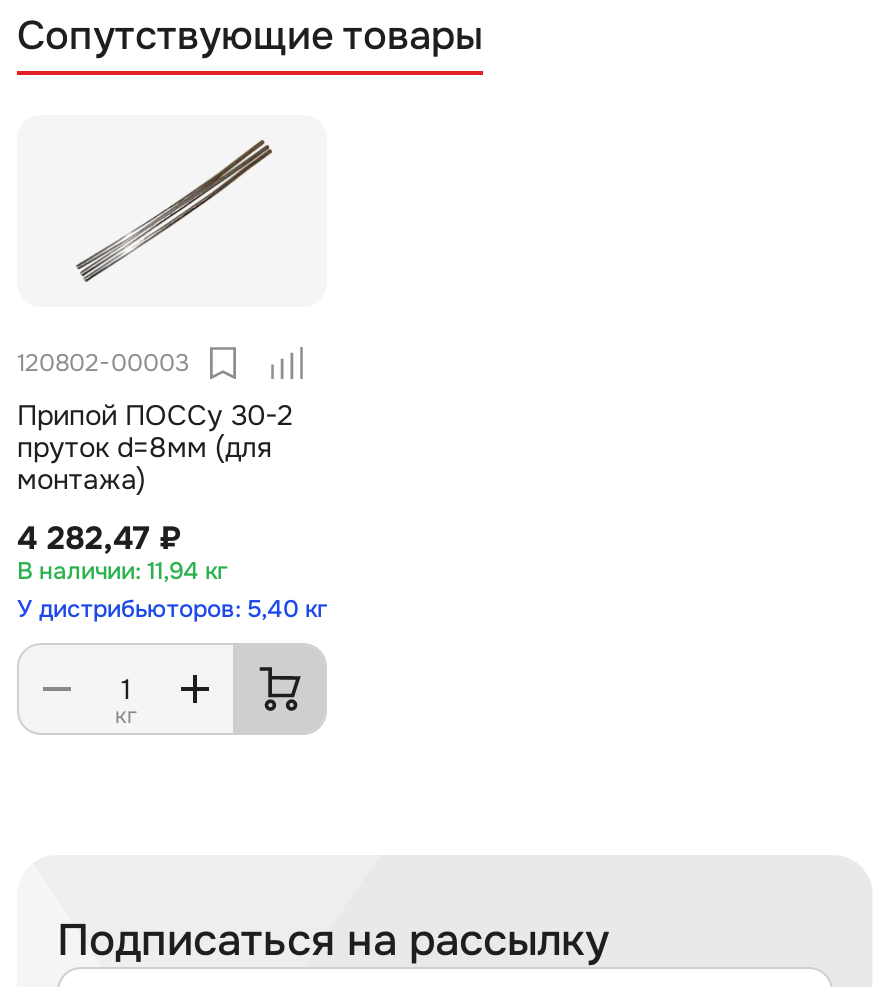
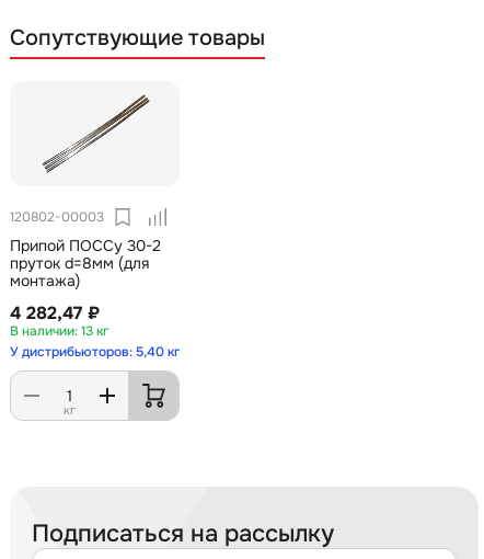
- 11,94 кг
+ 13 кг
